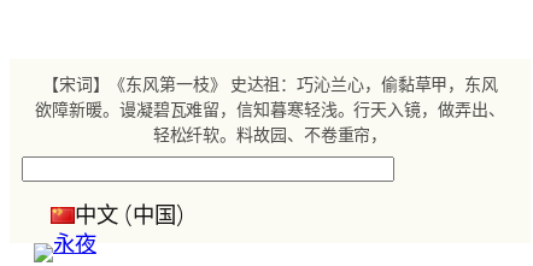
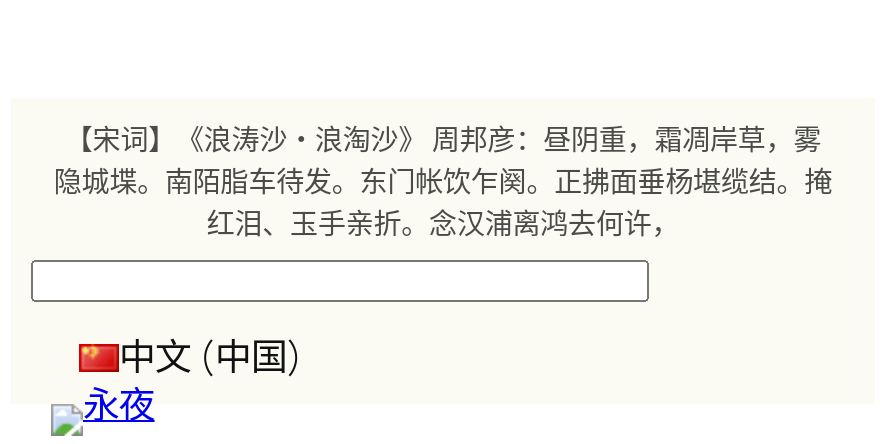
- 【宋词】《东风第一枝》 史达祖：巧沁兰心，偷黏草甲，东风
- 欲障新暖。谩凝碧瓦难留，信知暮寒轻浅。行天入镜，做弄出、
- 轻松纤软。料故园、不卷重帘，
+ 【宋词】《浪涛沙・浪淘沙》 周邦彦：昼阴重，霜凋岸草，雾
+ 隐城堞。南陌脂车待发。东门帐饮乍阕。正拂面垂杨堪缆结。掩
+ 红泪、玉手亲折。念汉浦离鸿去何许，
